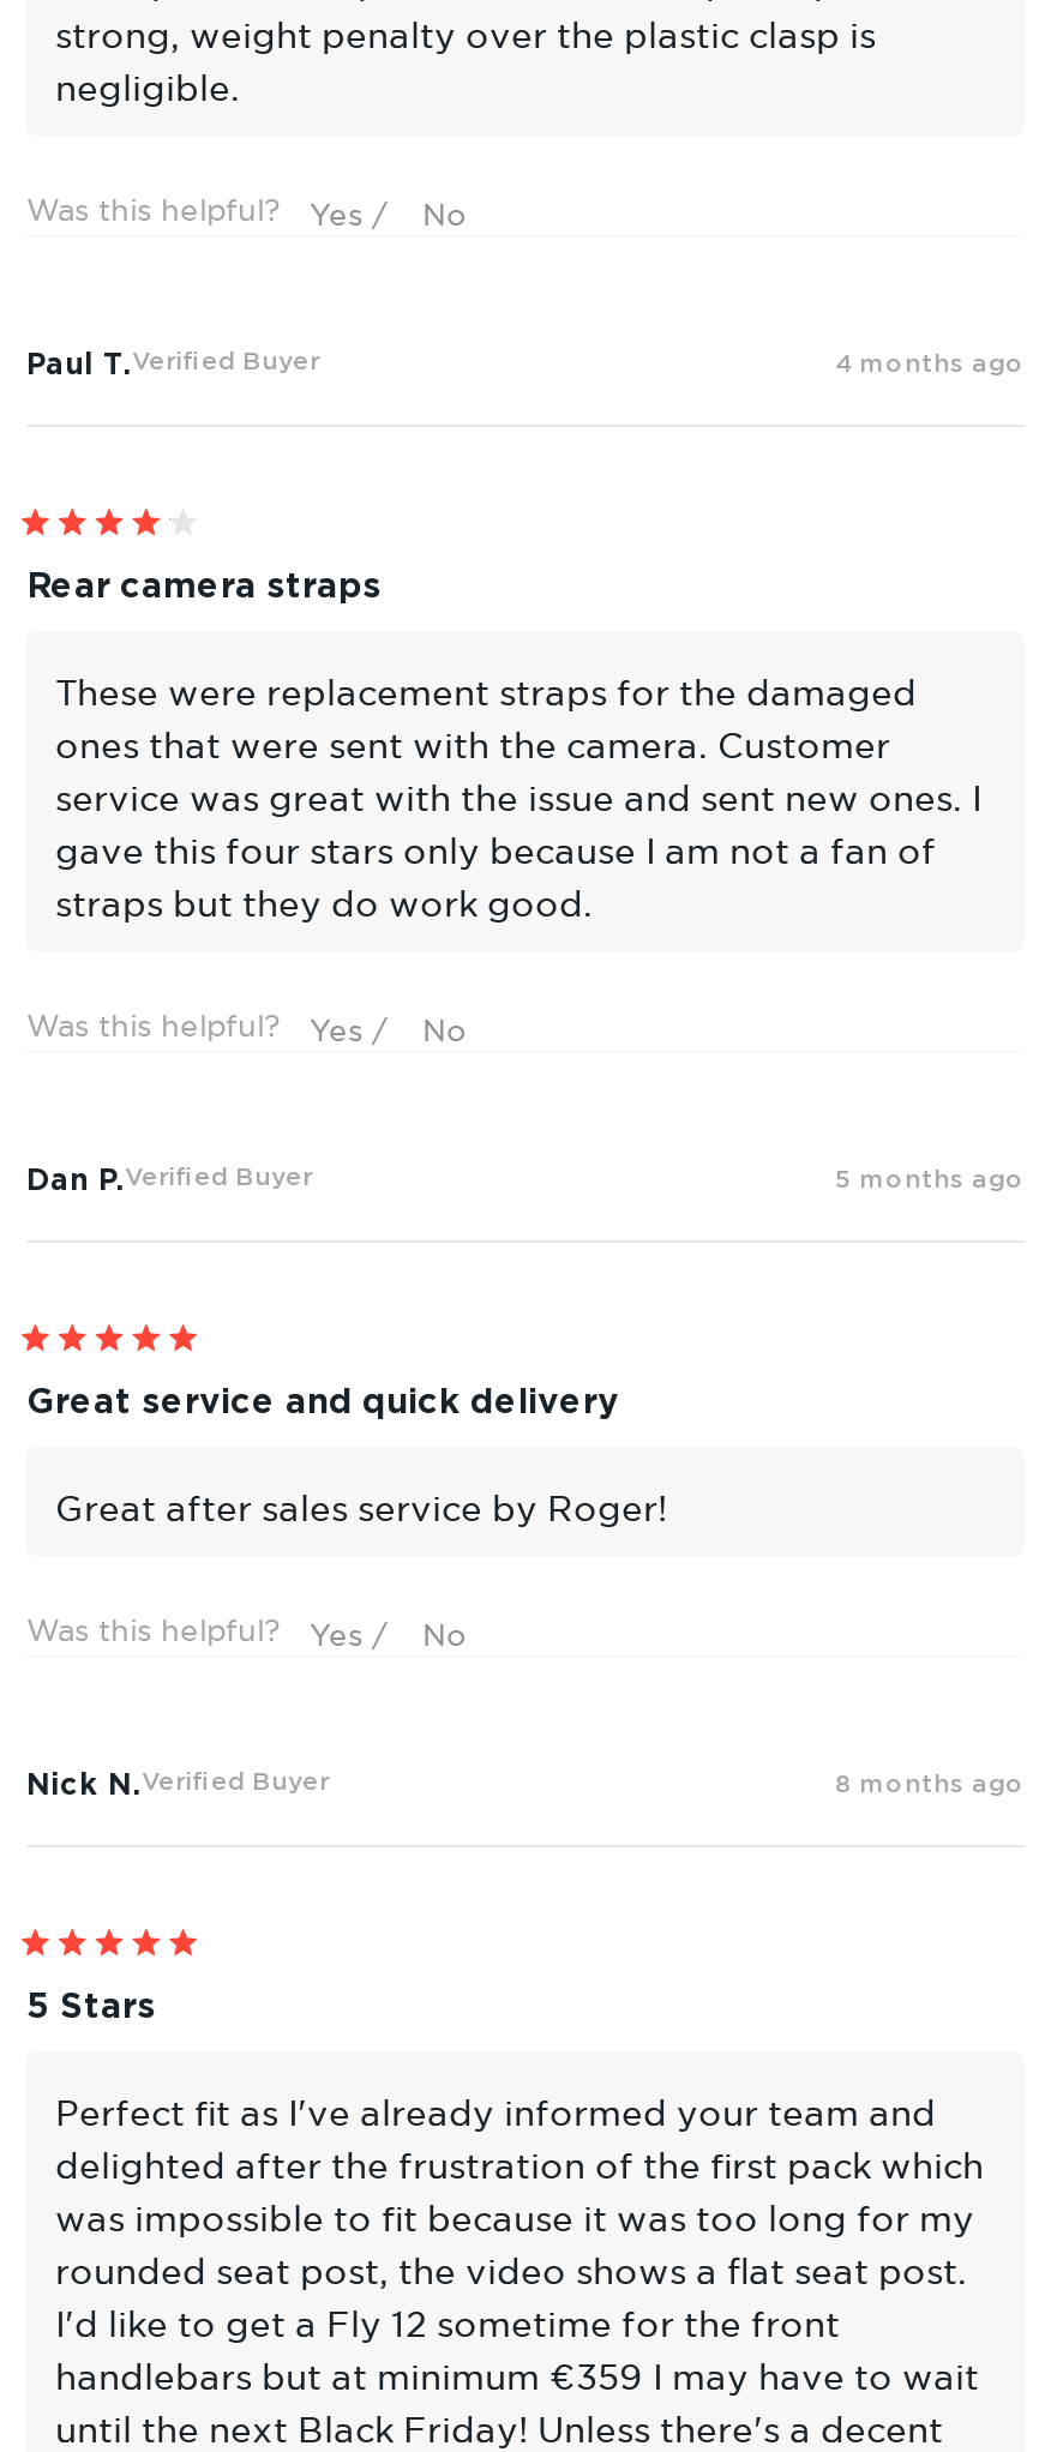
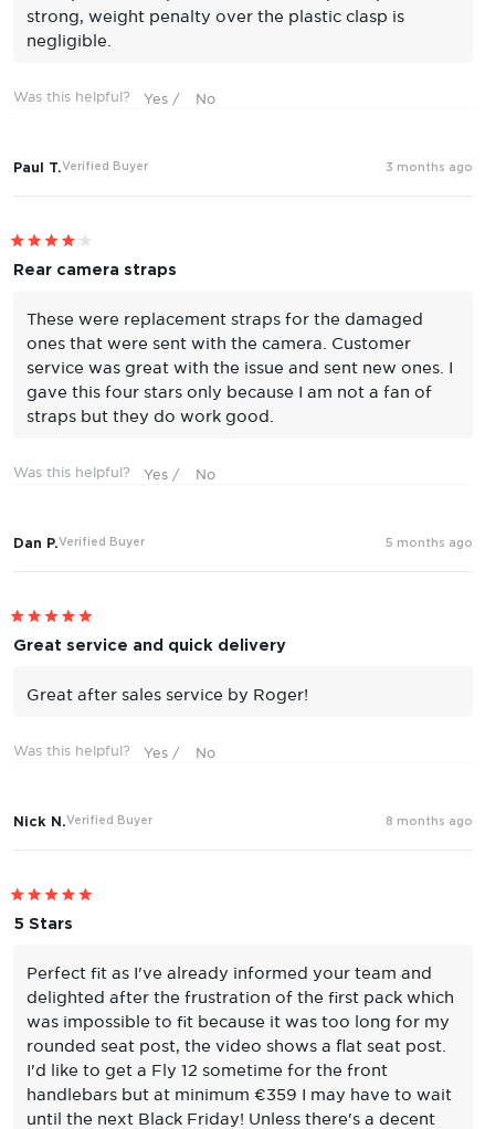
- 4 months ago
+ 3 months ago
